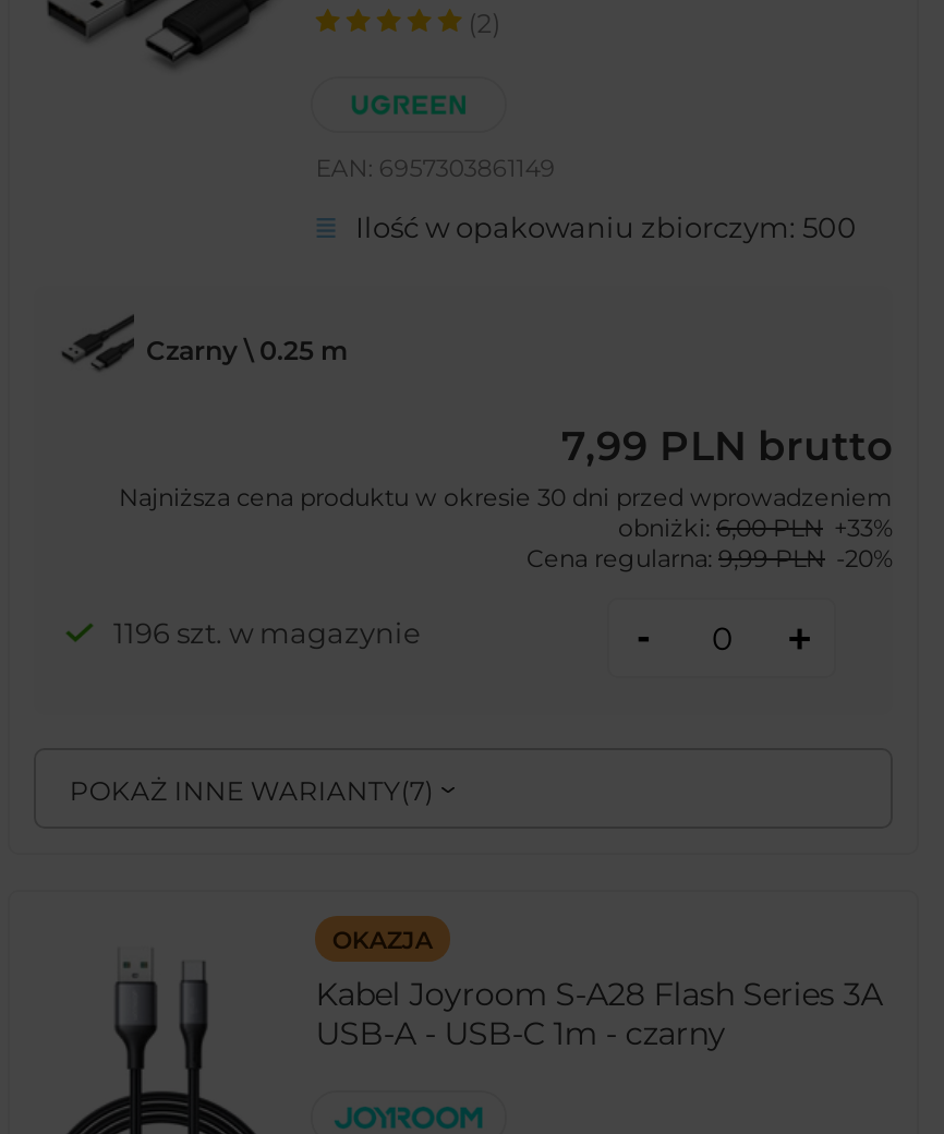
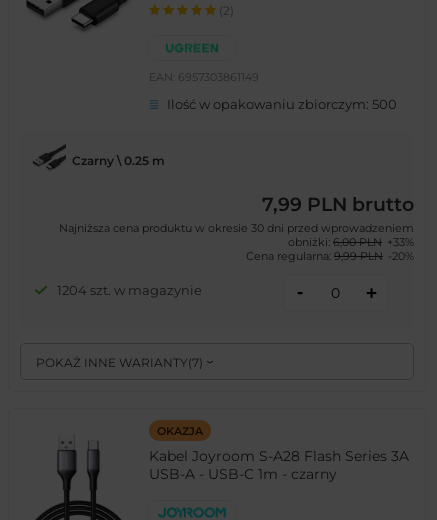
- 1196 szt. w magazynie
+ 1204 szt. w magazynie
